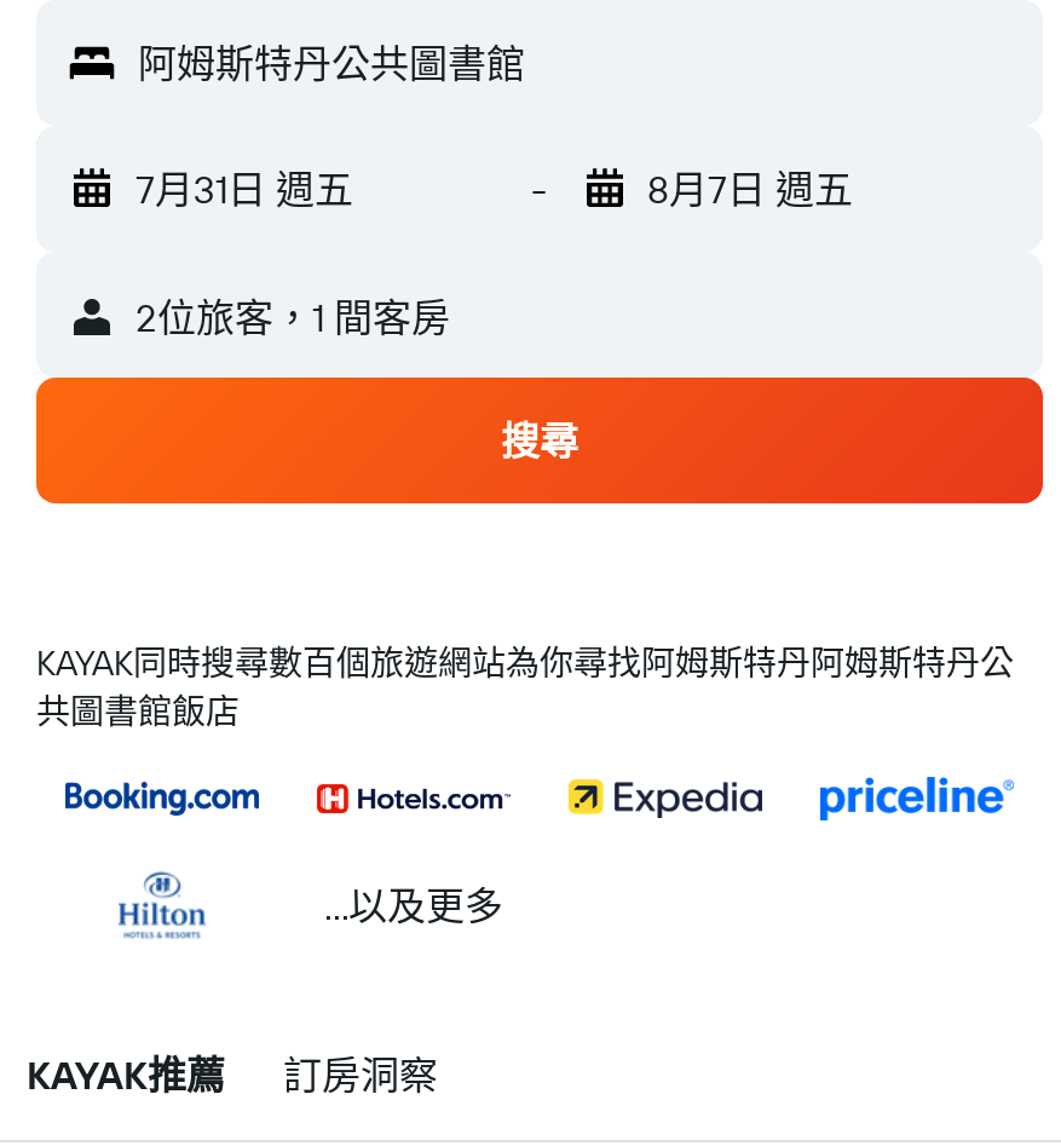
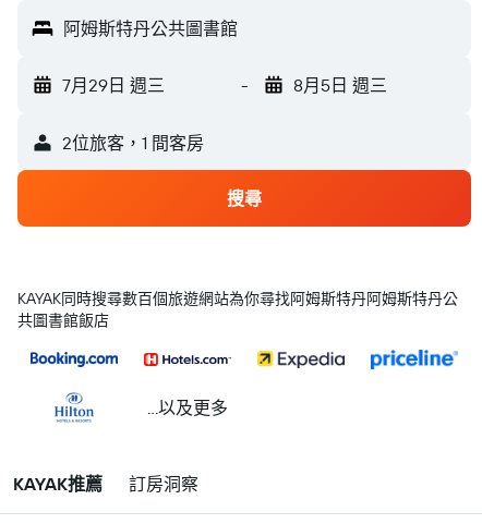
- 7月31日 週五
+ 7月29日 週三

- 8月7日 週五
+ 8月5日 週三
